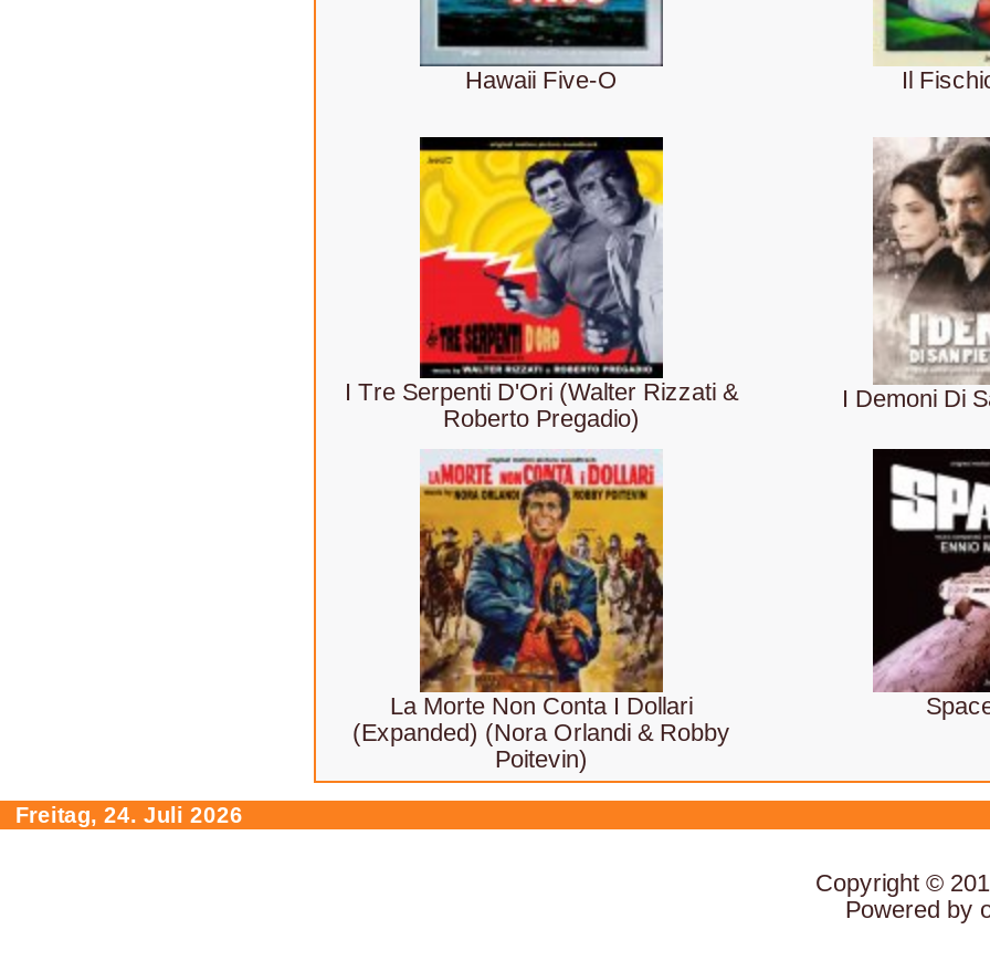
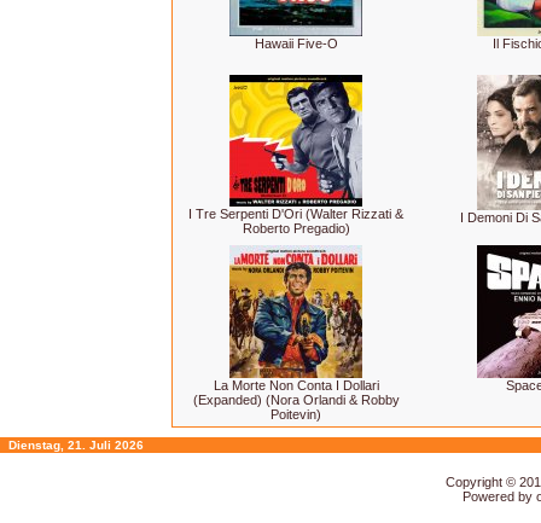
- Freitag, 24. Juli 2026
+ Dienstag, 21. Juli 2026
